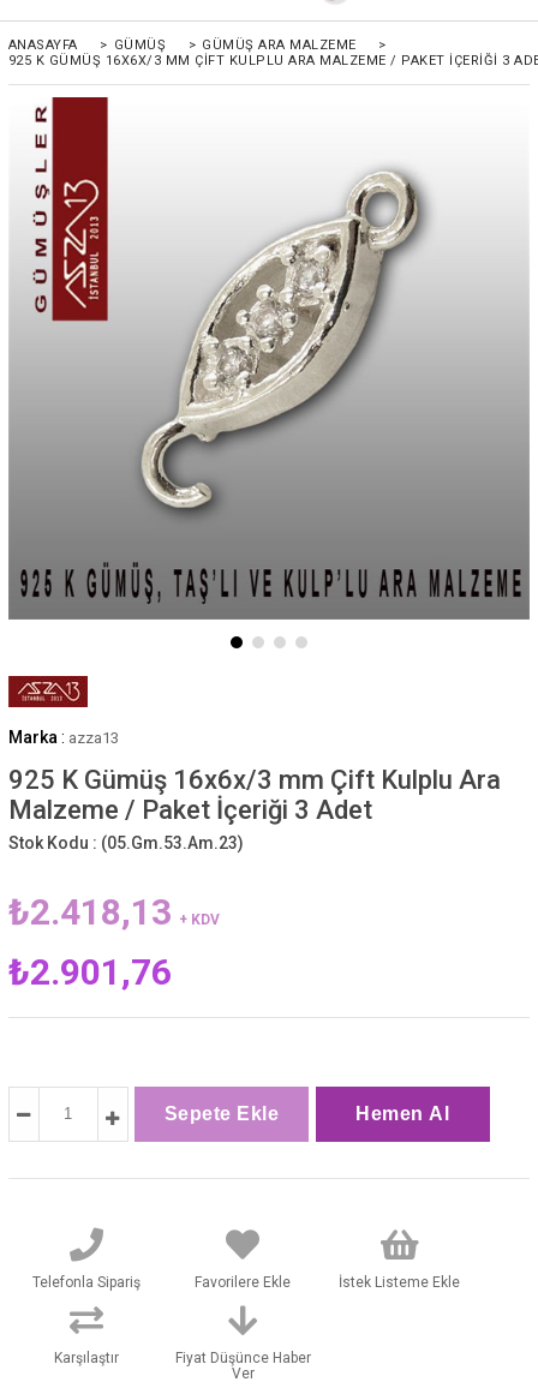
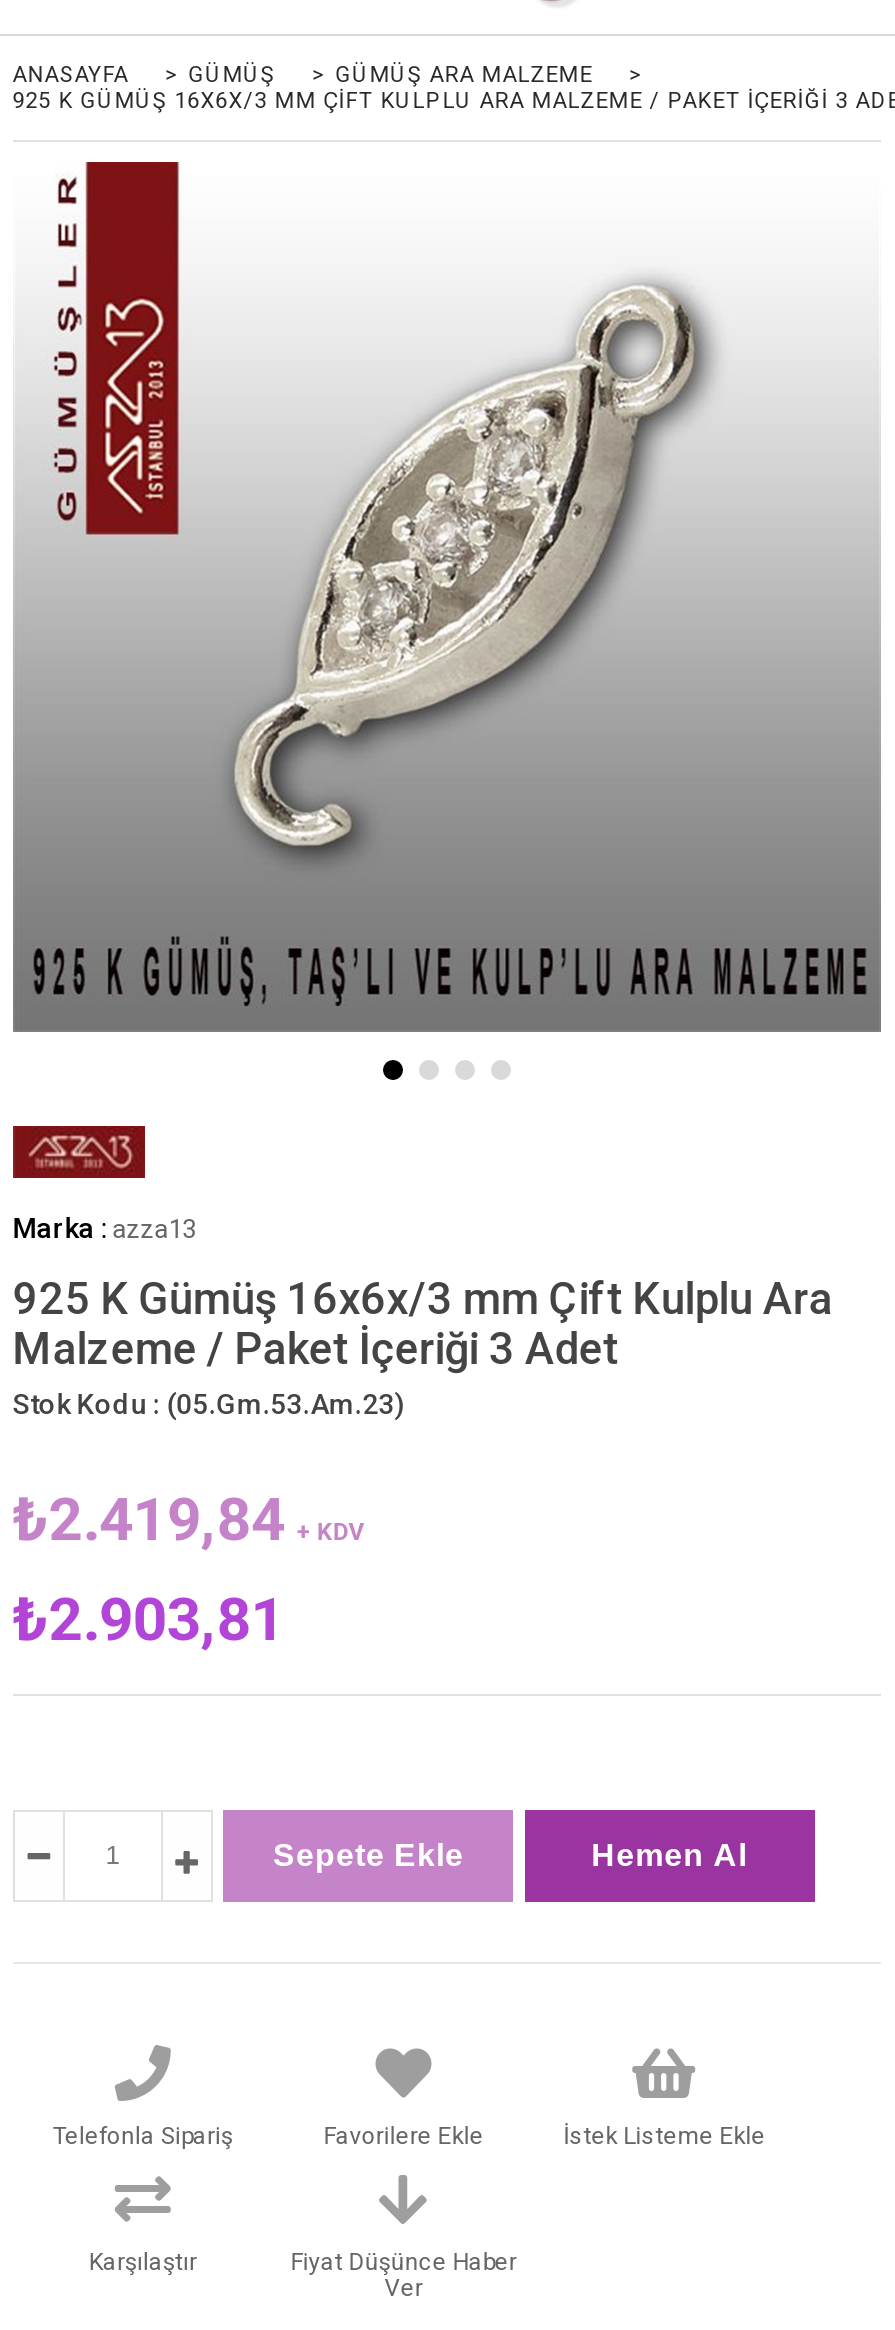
- ₺2.418,13 + KDV
+ ₺2.419,84 + KDV

- ₺2.901,76
+ ₺2.903,81
